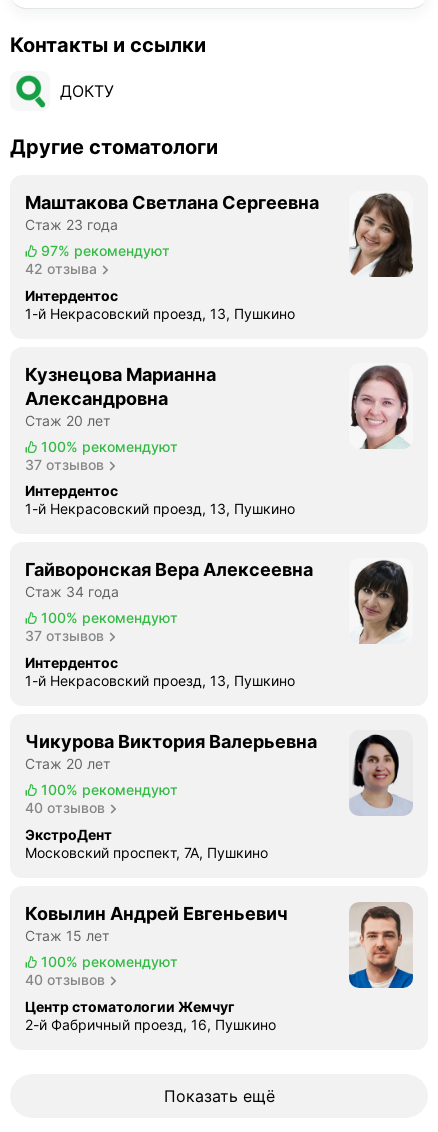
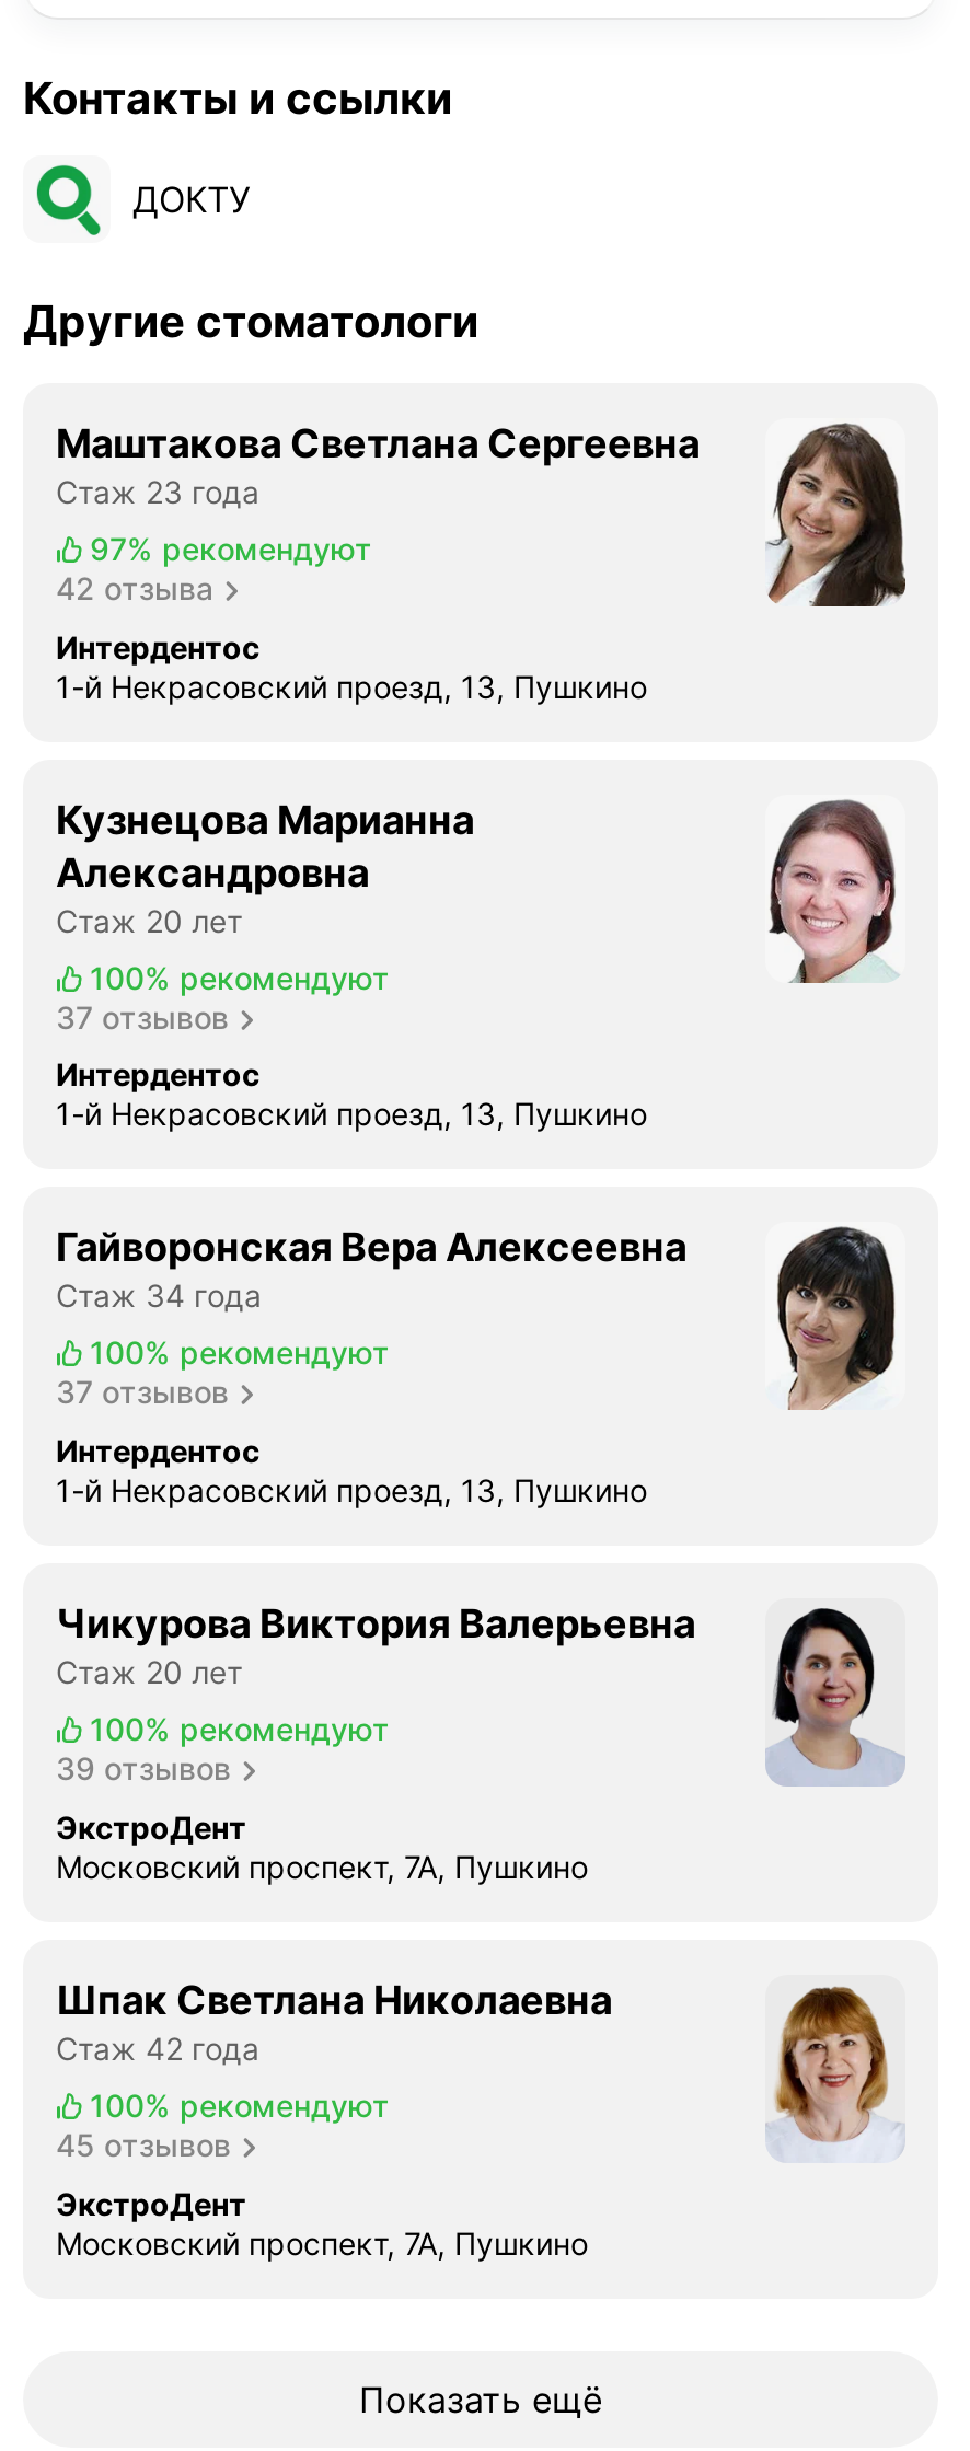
- 40 отзывов
+ 39 отзывов

- Ковылин Андрей Евгеньевич
- Стаж 15 лет
+ Шпак Светлана Николаевна
+ Стаж 42 года

- [image]
+ [image]

- 40 отзывов
+ 45 отзывов

- Центр стоматологии Жемчуг
- 2-й Фабричный проезд, 16, Пушкино
+ ЭкстроДент
+ Московский проспект, 7А, Пушкино
